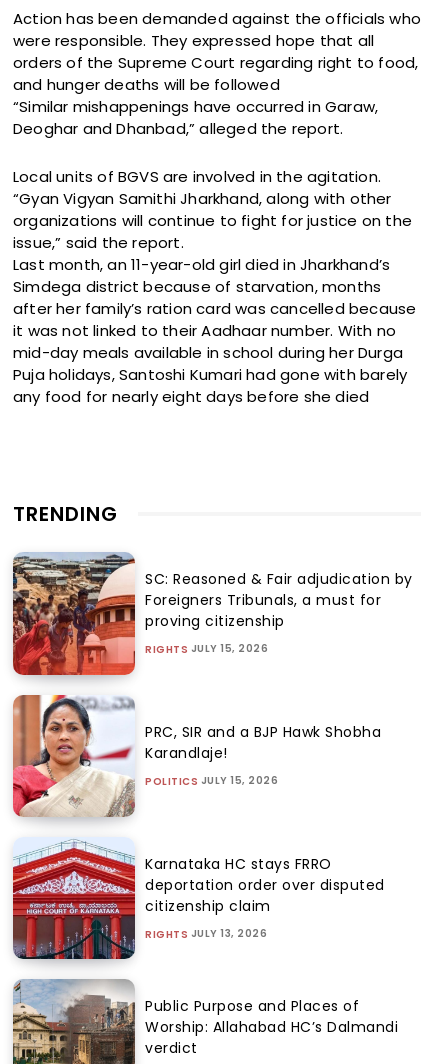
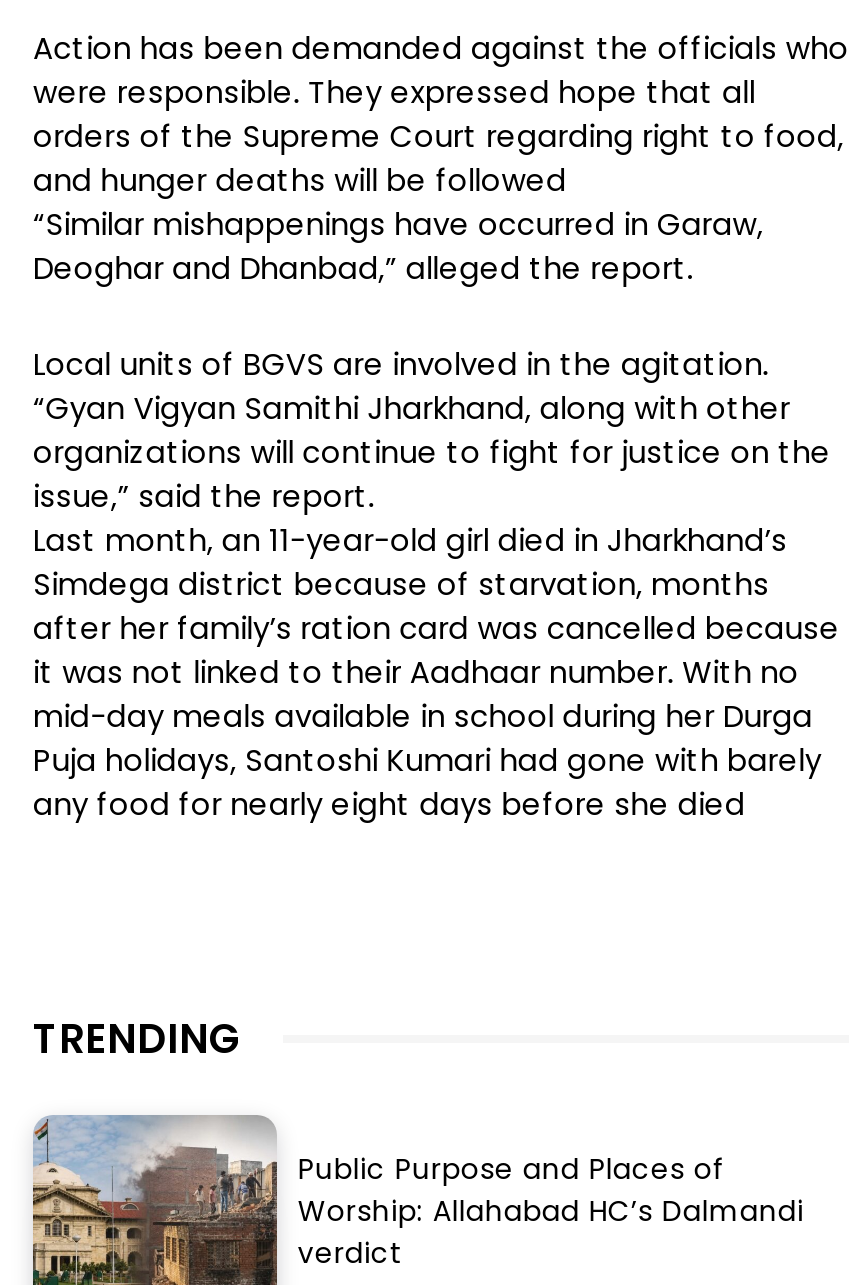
- [image]
- SC: Reasoned & Fair adjudication by
- Foreigners Tribunals, a must for
- proving citizenship
- RIGHTS JULY 15, 2026

- [image]
- PRC, SIR and a BJP Hawk Shobha
- Karandlaje!
- POLITICS JULY 15, 2026

- [image]
- Karnataka HC stays FRRO
- deportation order over disputed
- citizenship claim
- RIGHTS JULY 13, 2026
